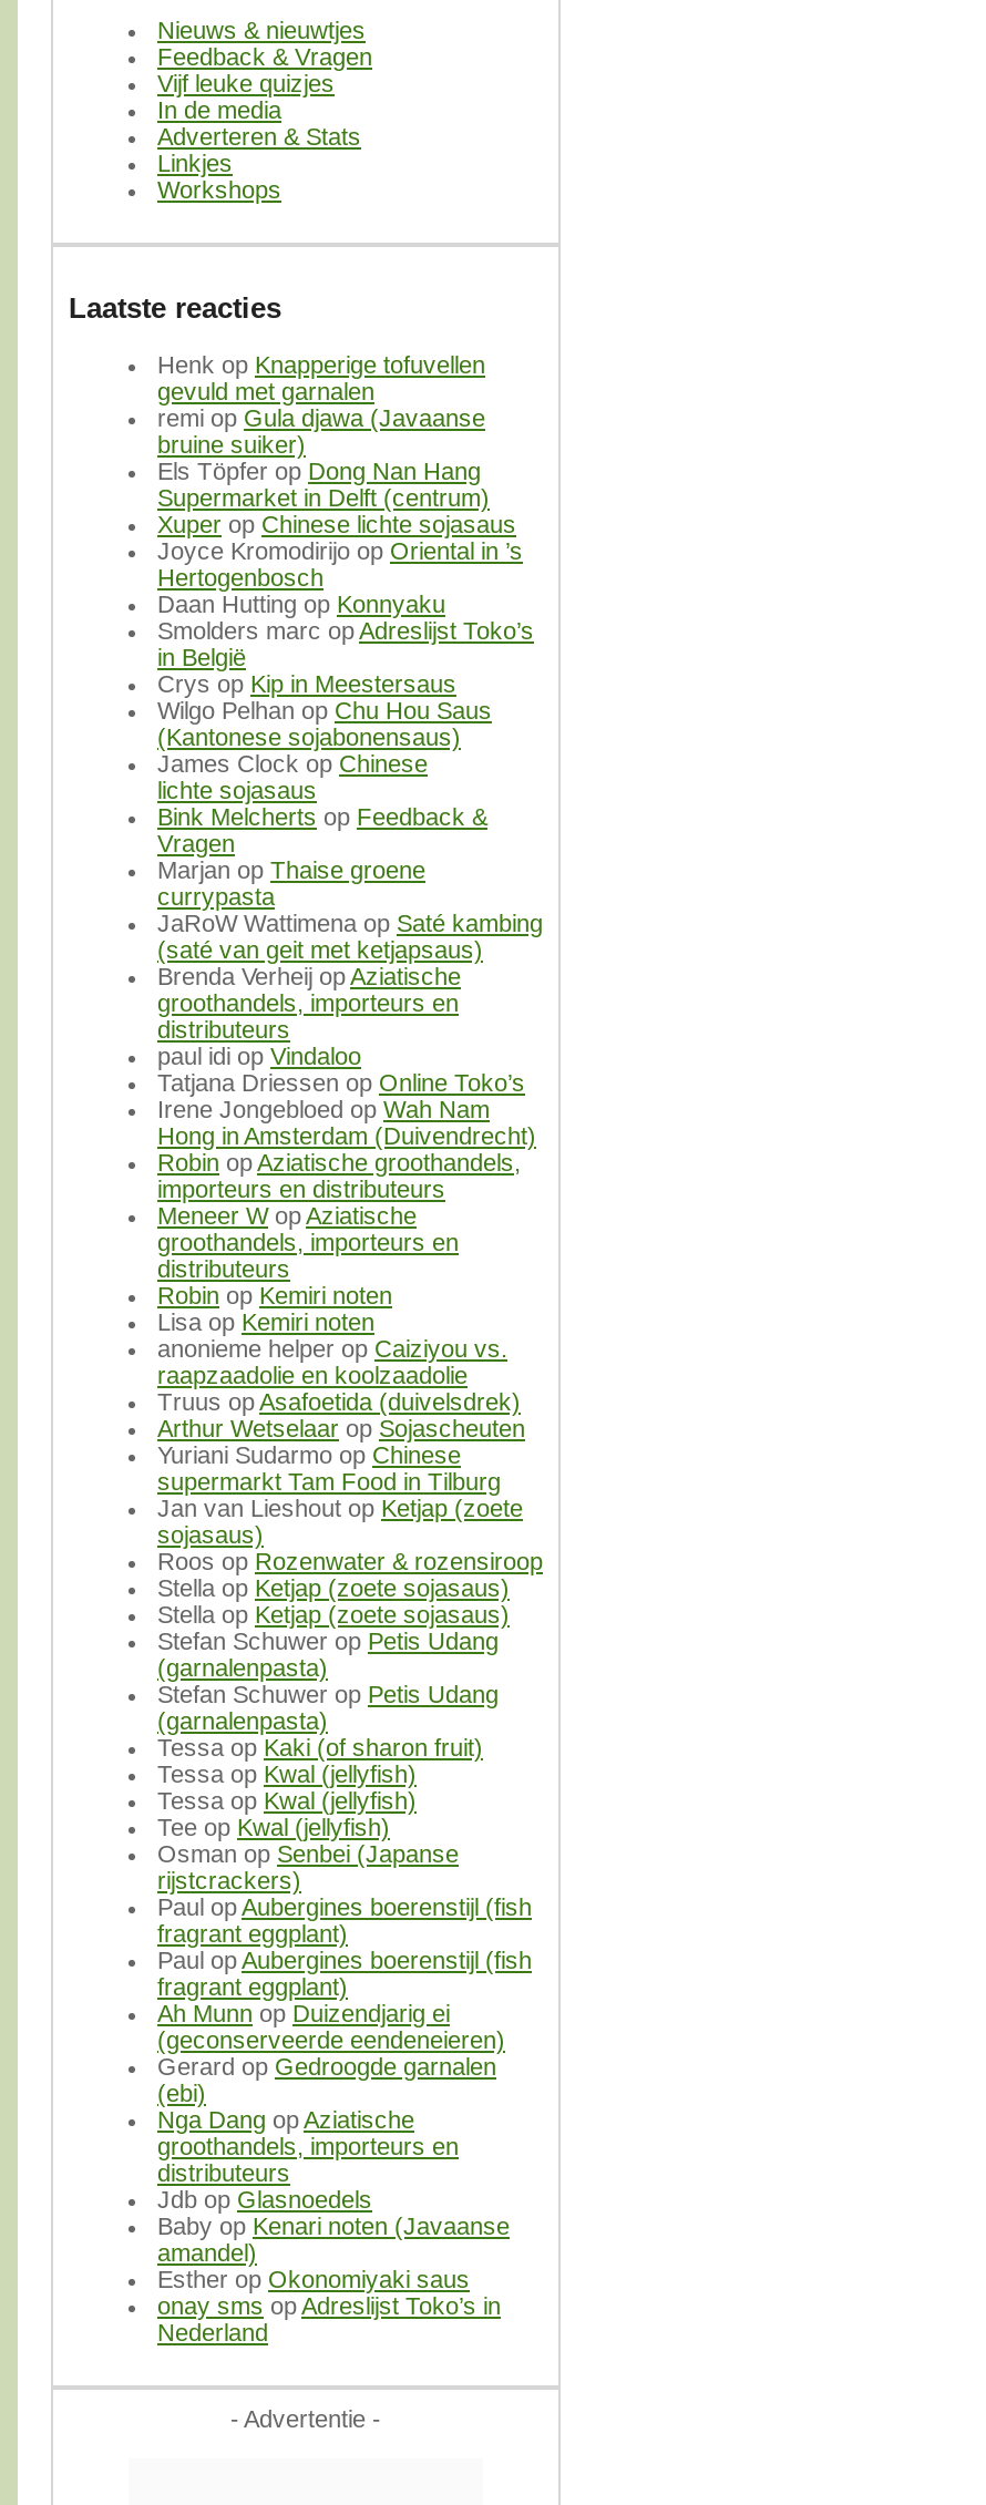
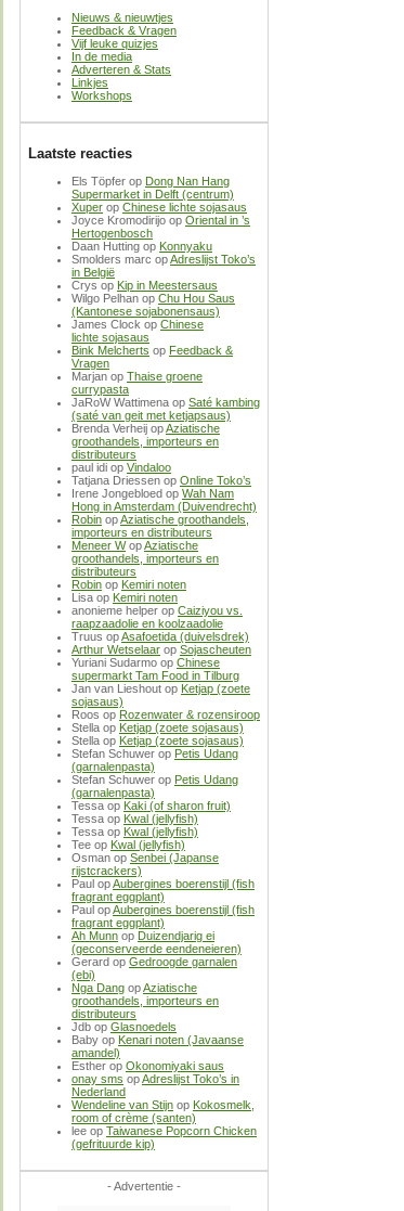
- Henk op Knapperige tofuvellen
- gevuld met garnalen
- remiopGula djawa (Javaanse
- bruine suiker)

moved up: Els TöpferopDong Nan Hang | Supermarket in Delft (centrum) | XuperopChinese lichte sojasaus | ... | onay sms opAdreslijst Toko’s in | Nederland

+ Wendeline van Stijn op Kokosmelk,
+ room of crème (santen)
+ leeopTaiwanese Popcorn Chicken
+ (gefrituurde kip)
